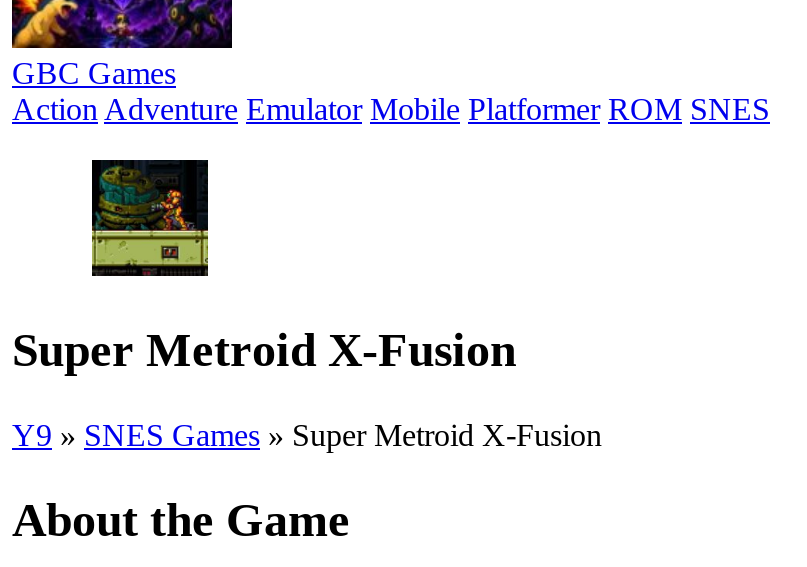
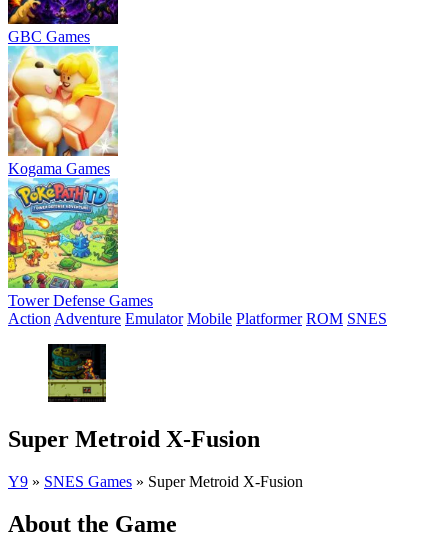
+ [image]
+ Kogama Games

+ [image]
+ Tower Defense Games
